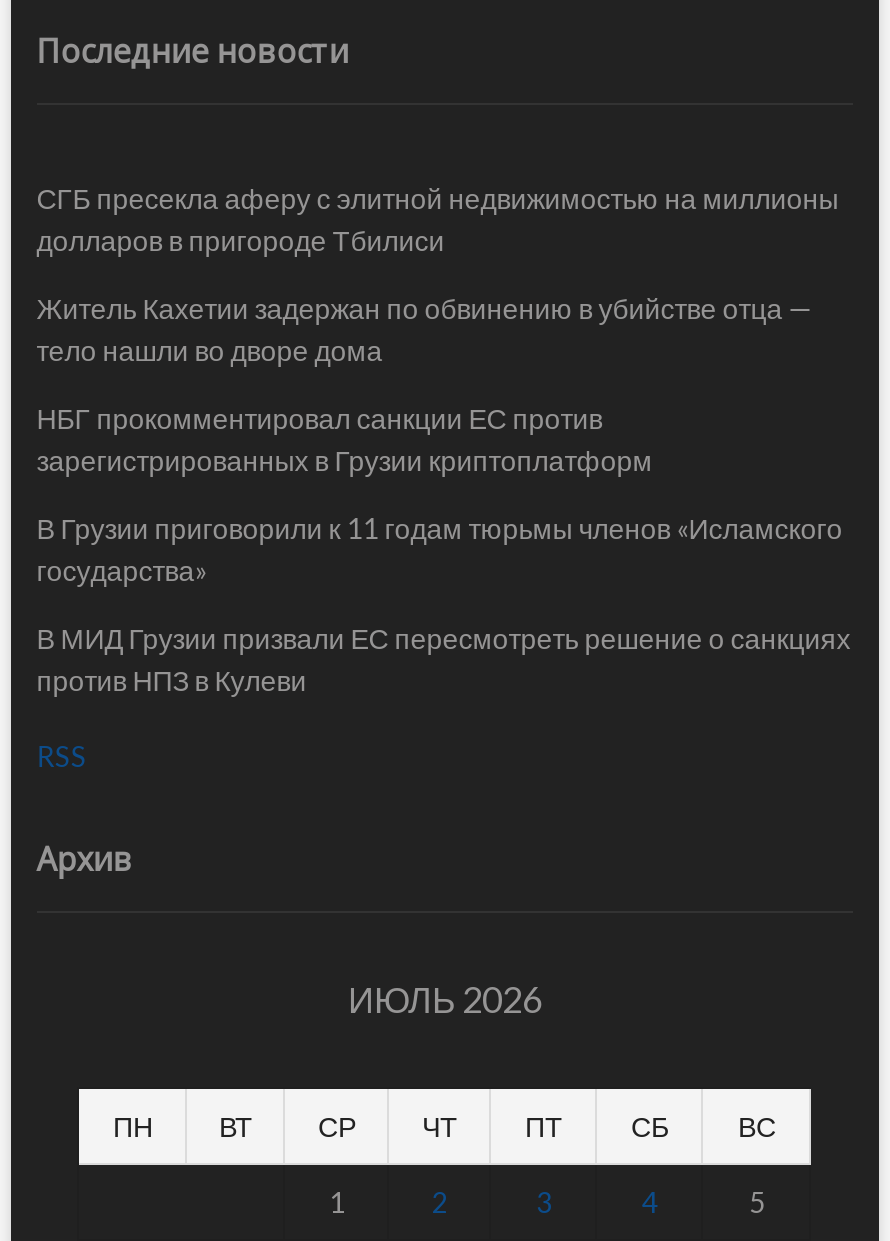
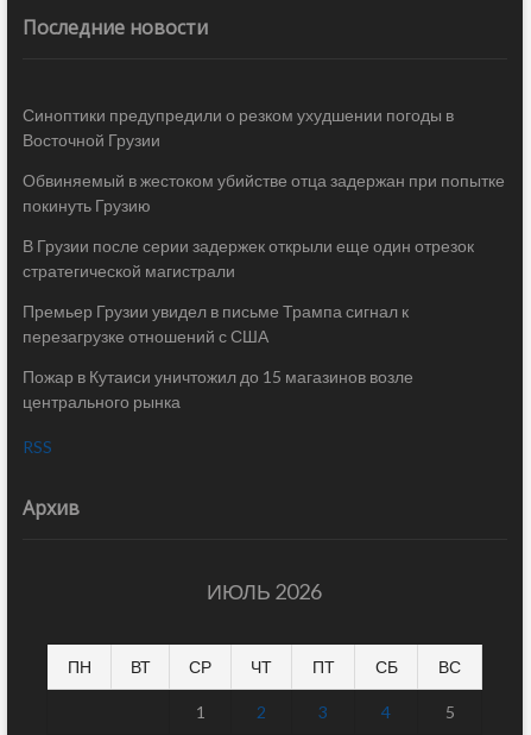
- СГБ пресекла аферу с элитной недвижимостью на миллионы
- долларов в пригороде Тбилиси
+ Синоптики предупредили о резком ухудшении погоды в
+ Восточной Грузии

- Житель Кахетии задержан по обвинению в убийстве отца —
- тело нашли во дворе дома
+ Обвиняемый в жестоком убийстве отца задержан при попытке
+ покинуть Грузию

- НБГ прокомментировал санкции ЕС против
- зарегистрированных в Грузии криптоплатформ
+ В Грузии после серии задержек открыли еще один отрезок
+ стратегической магистрали

- В Грузии приговорили к 11 годам тюрьмы членов «Исламского
- государства»
+ Премьер Грузии увидел в письме Трампа сигнал к
+ перезагрузке отношений с США

- В МИД Грузии призвали ЕС пересмотреть решение о санкциях
- против НПЗ в Кулеви
+ Пожар в Кутаиси уничтожил до 15 магазинов возле
+ центрального рынка
